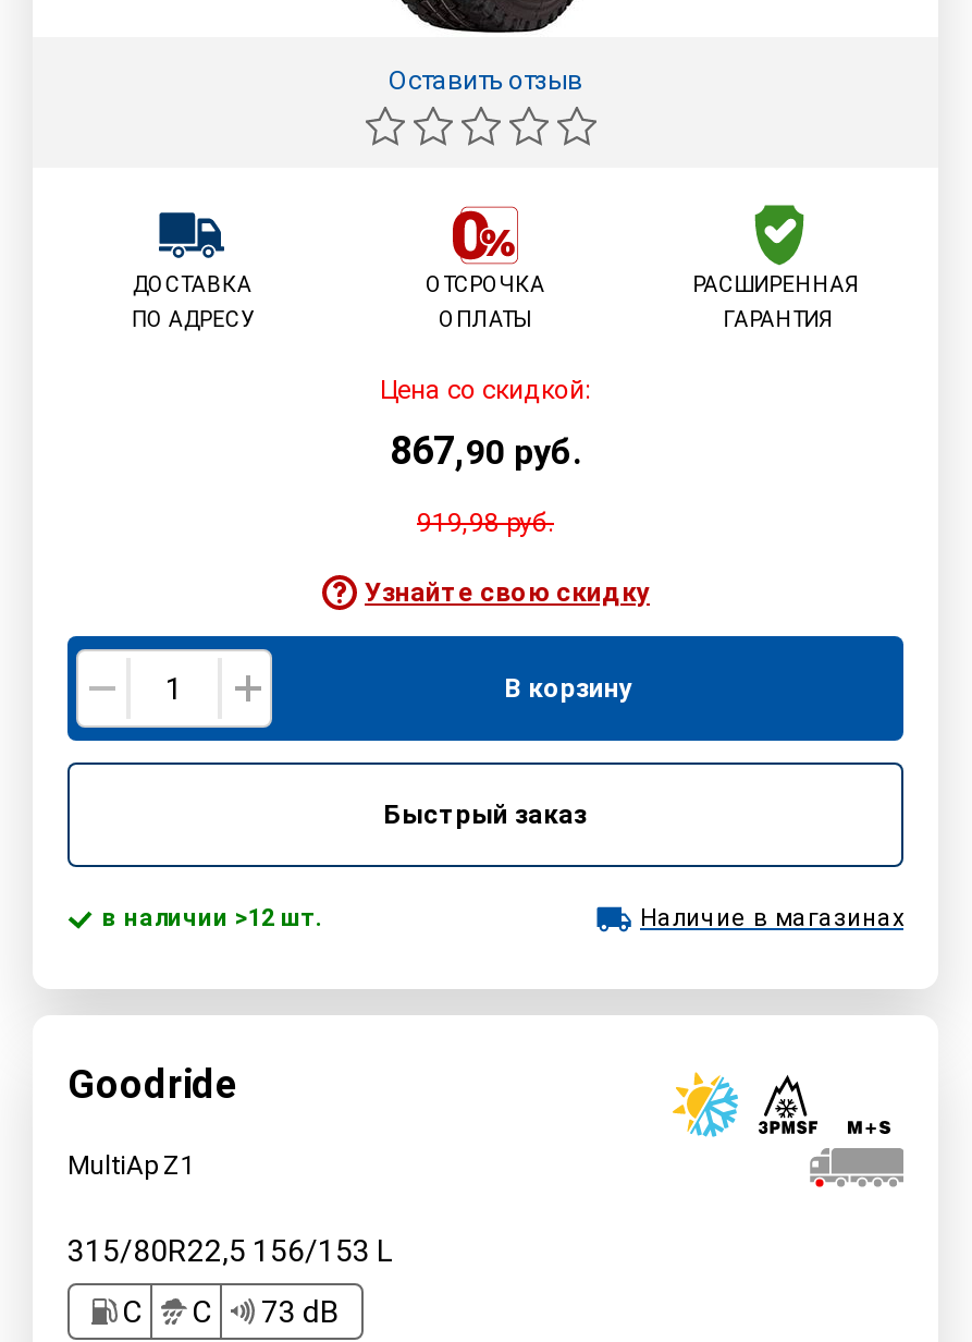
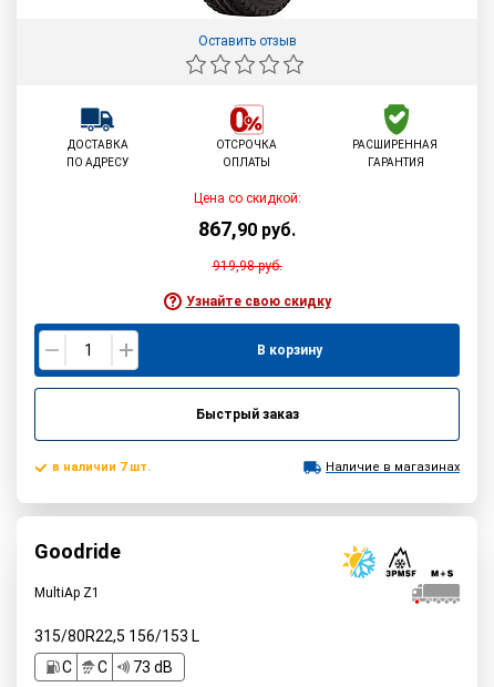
- в наличии >12 шт.
+ в наличии 7 шт.
